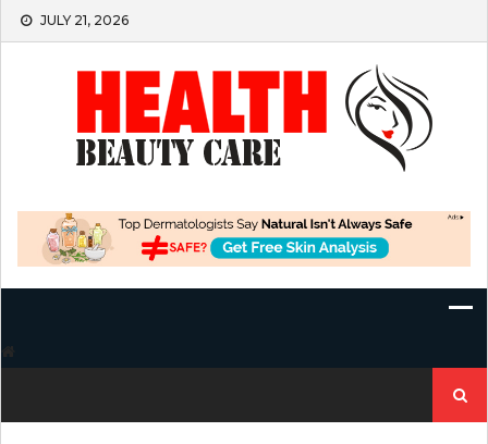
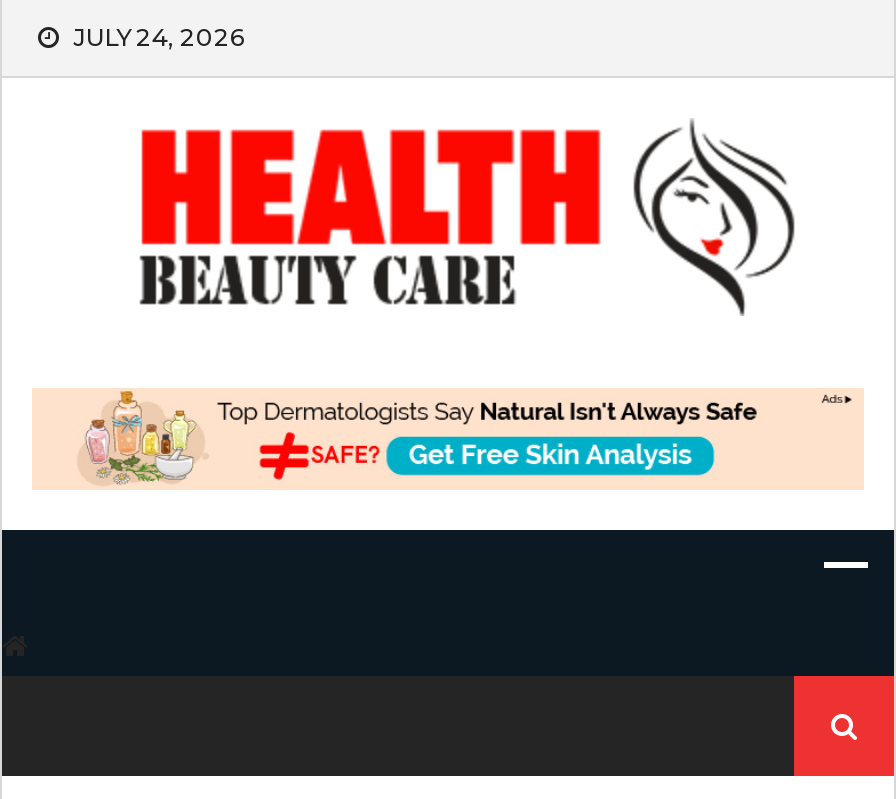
- JULY 21, 2026
+ JULY 24, 2026
